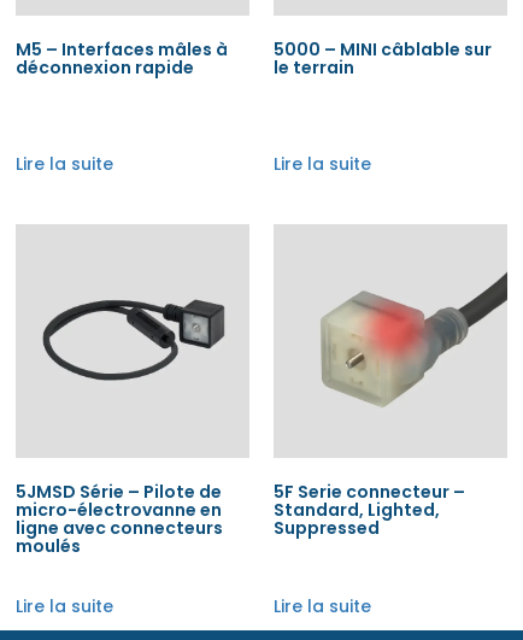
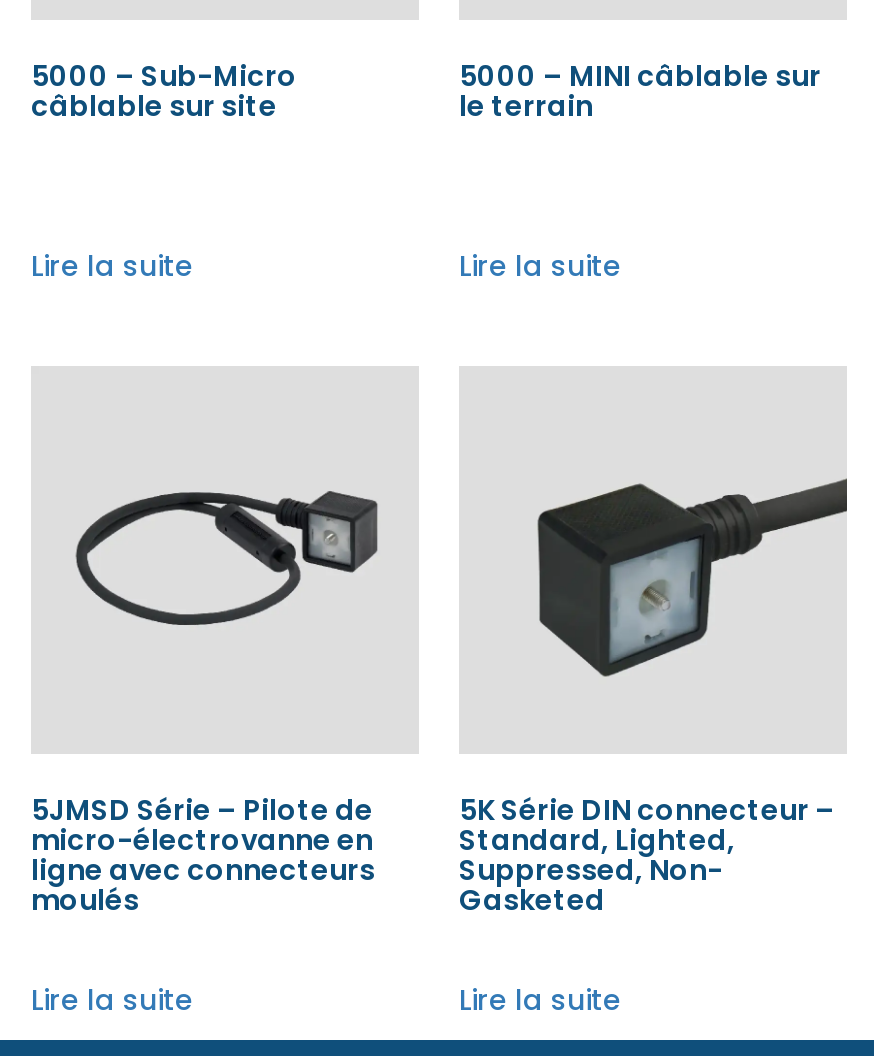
- M5 – Interfaces mâles à
- déconnexion rapide
+ 5000 – Sub-Micro
+ câblable sur site

- [image]
+ [image]

- 5F Serie connecteur –
+ 5K Série DIN connecteur –

- Suppressed
+ Suppressed, Non-
+ Gasketed
